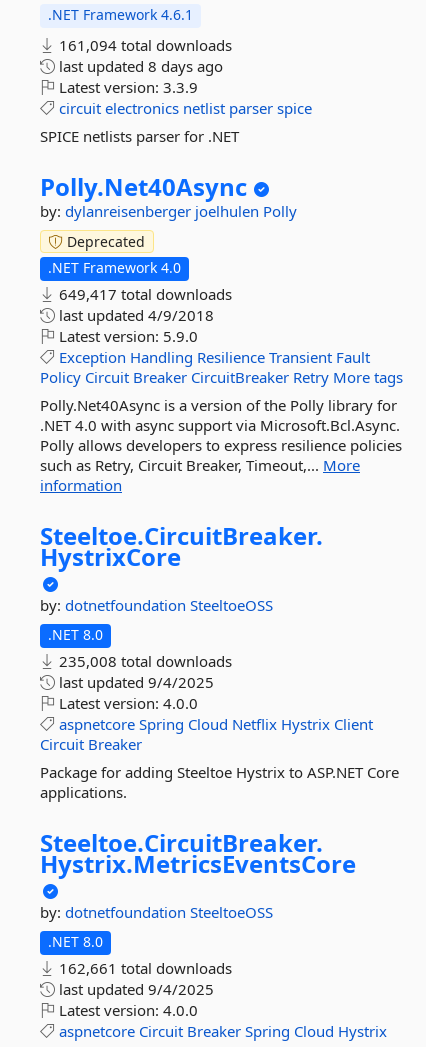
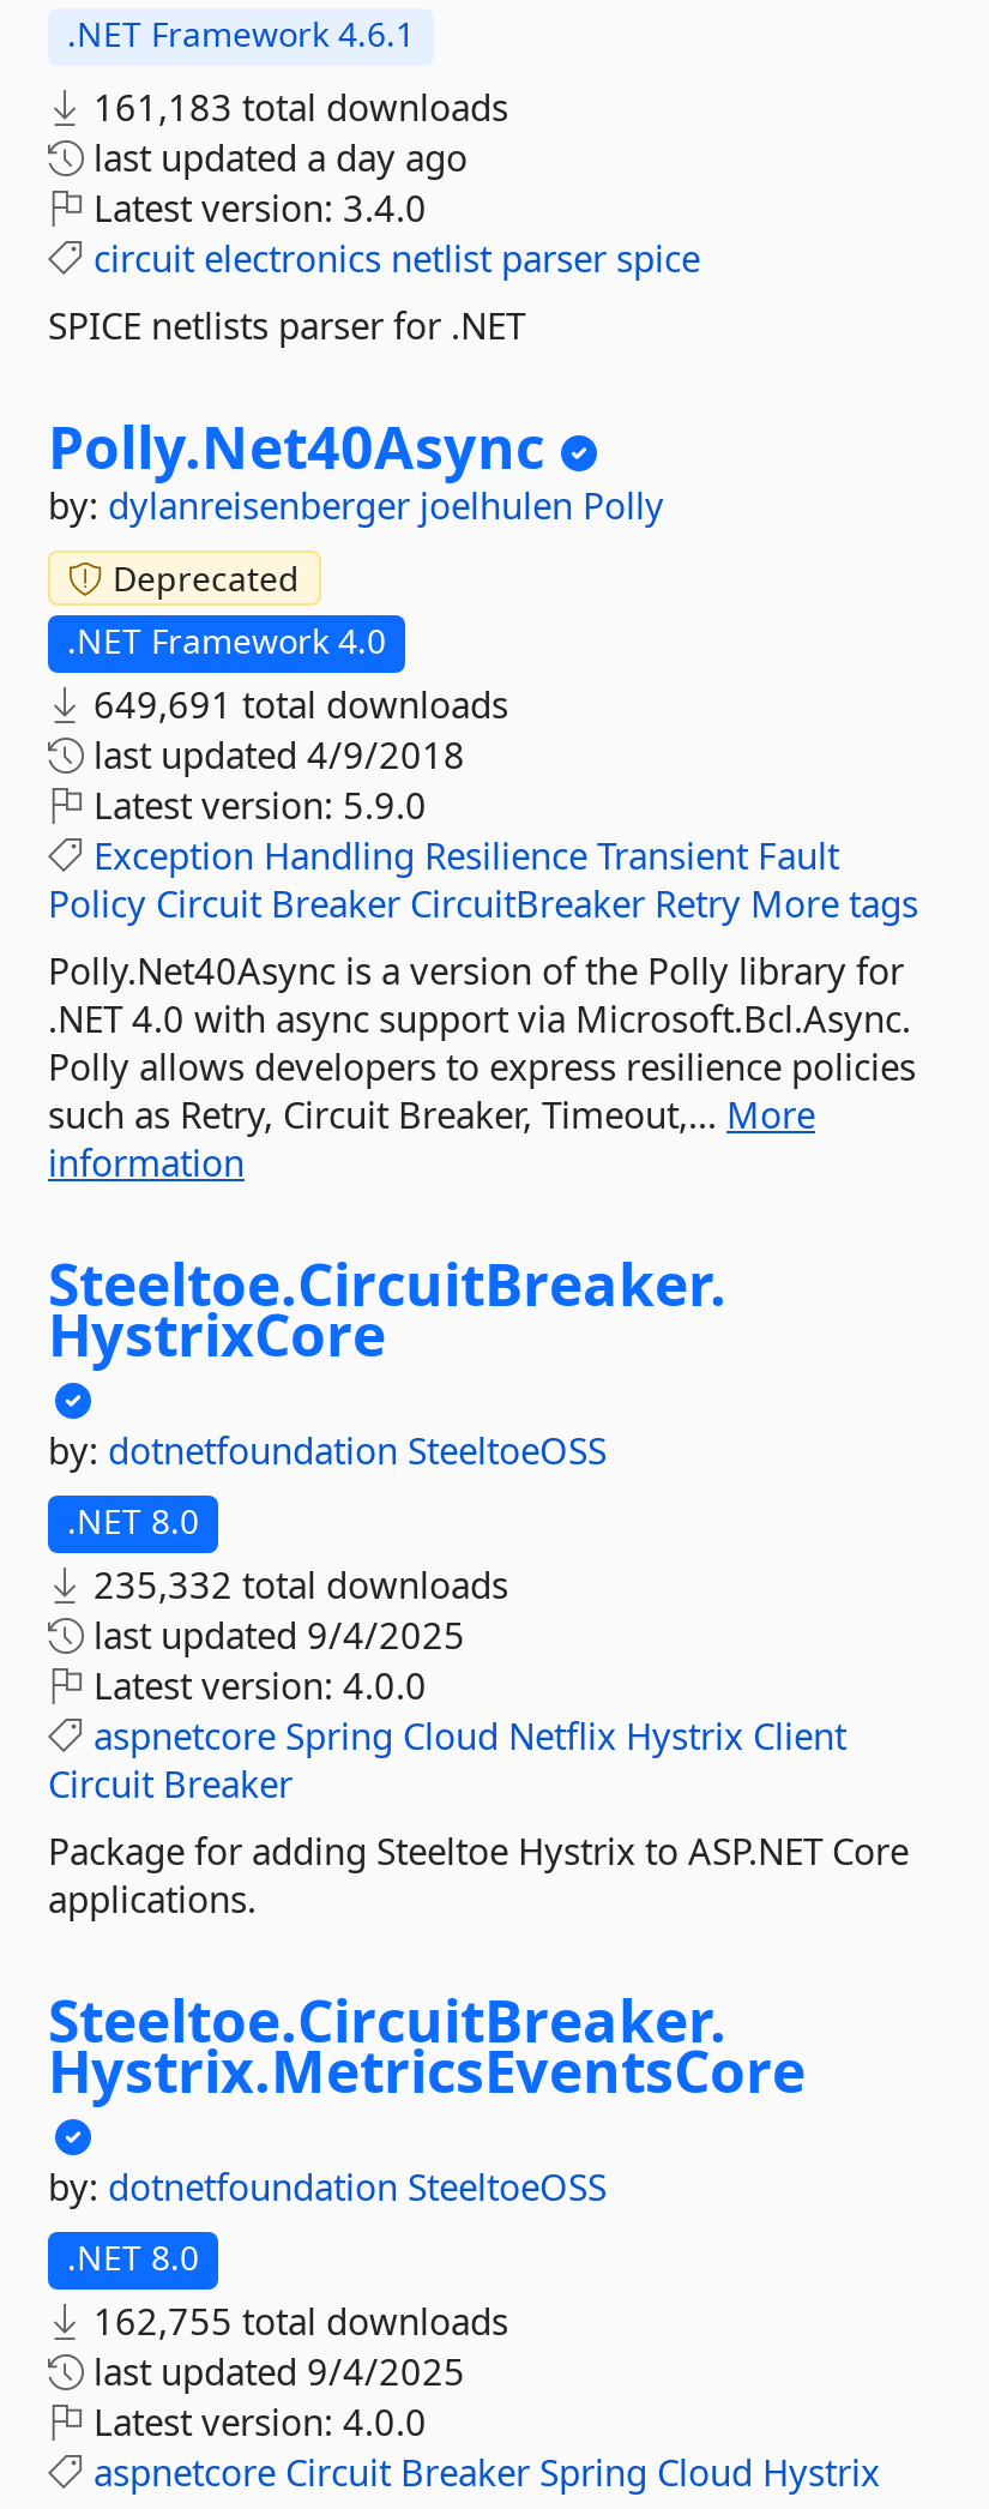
- 161,094 total downloads
+ 161,183 total downloads

- last updated 8 days ago
+ last updated a day ago

- Latest version: 3.3.9
+ Latest version: 3.4.0

- 649,417 total downloads
+ 649,691 total downloads

- 235,008 total downloads
+ 235,332 total downloads

- 162,661 total downloads
+ 162,755 total downloads
